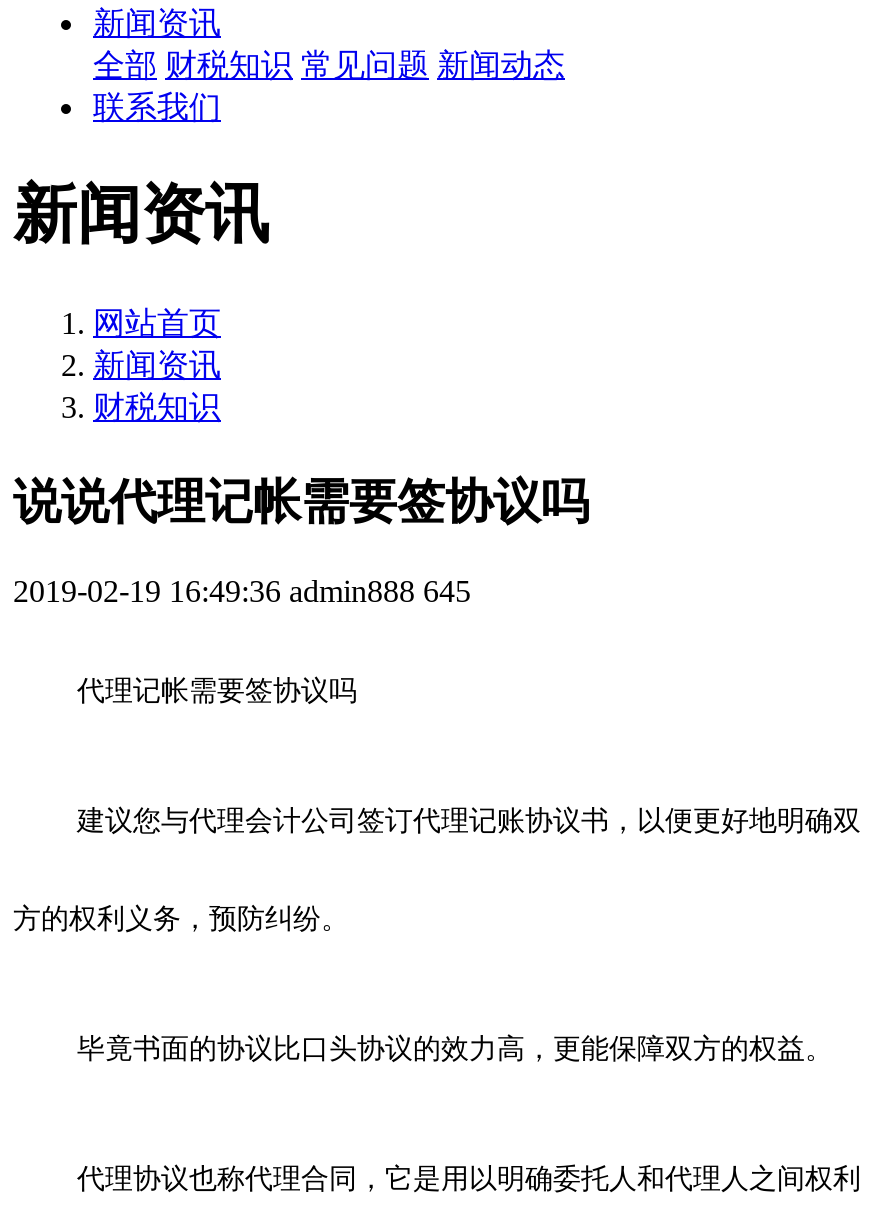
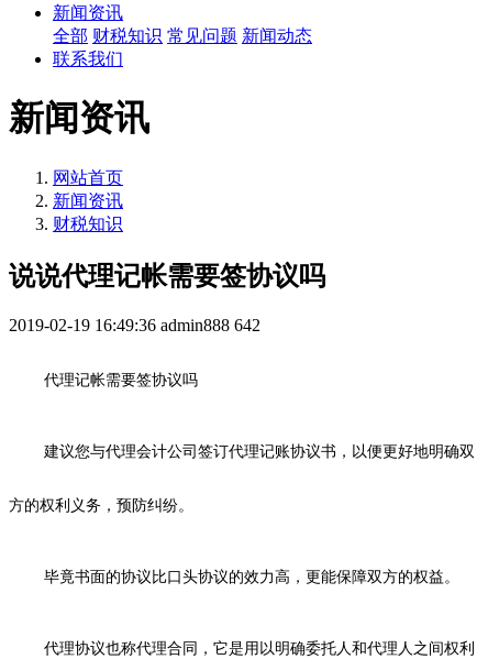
- 2019-02-19 16:49:36 admin888 645
+ 2019-02-19 16:49:36 admin888 642
